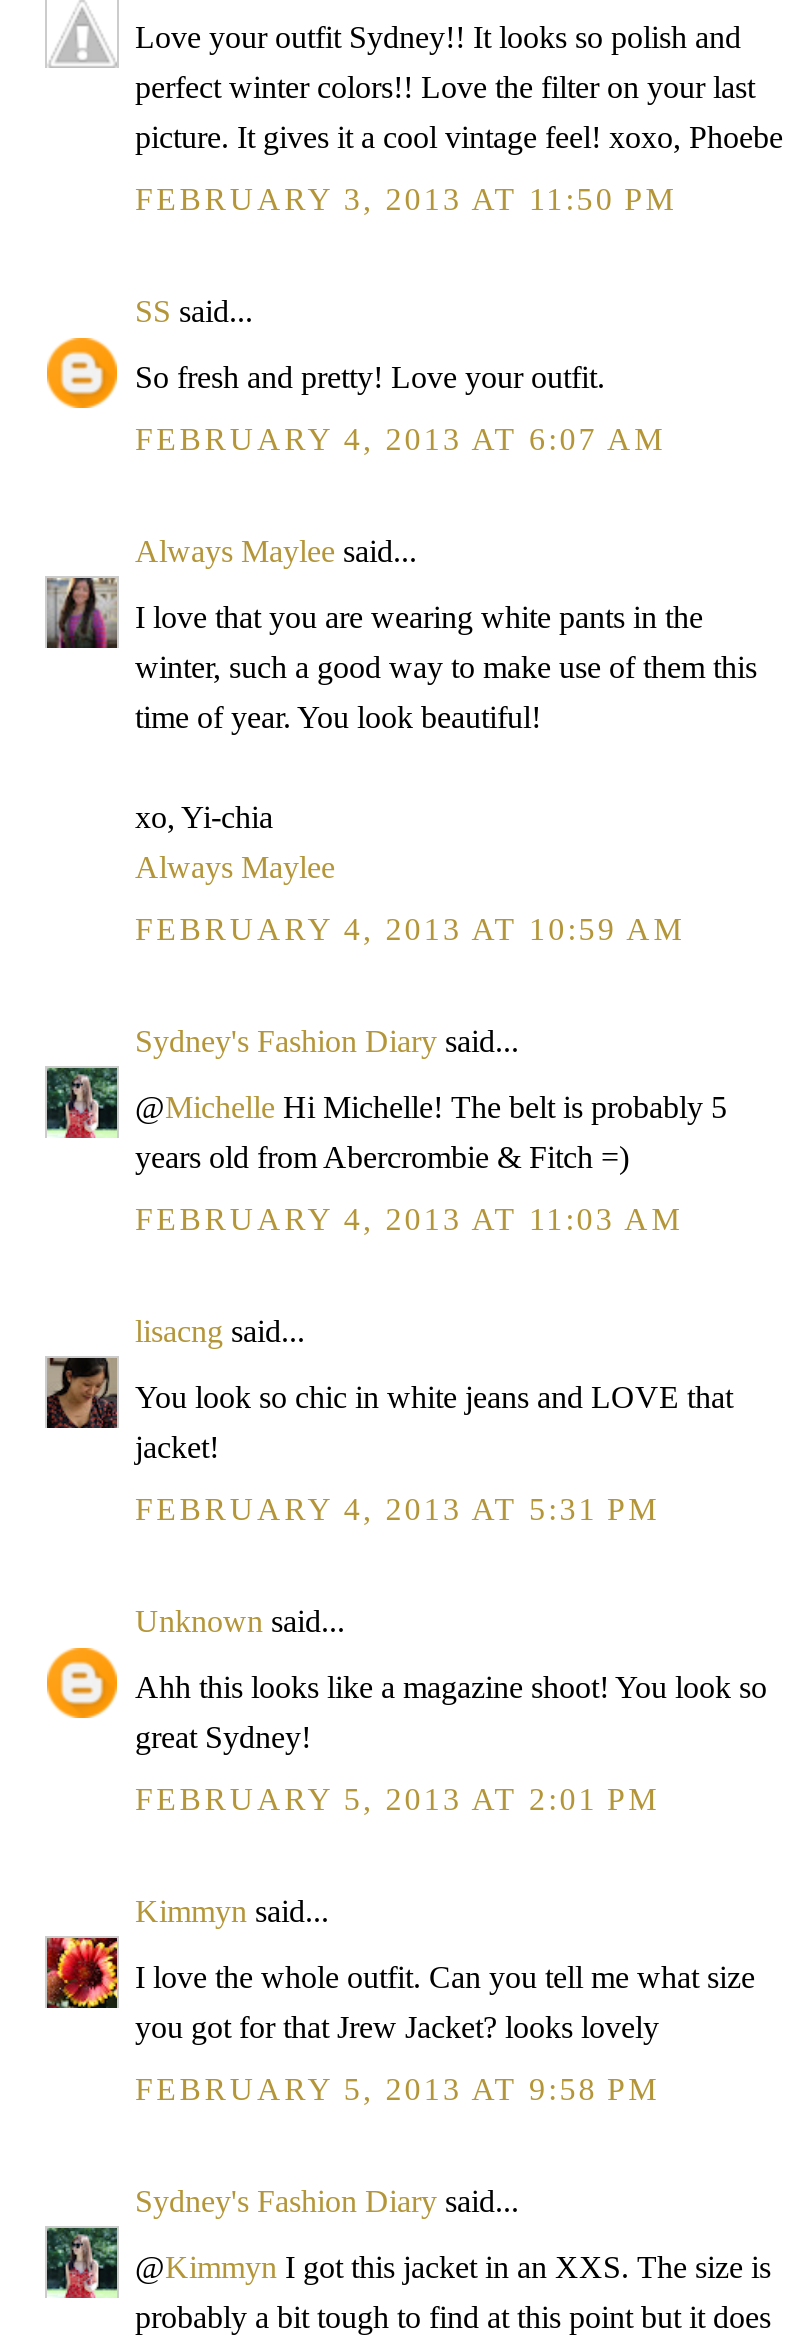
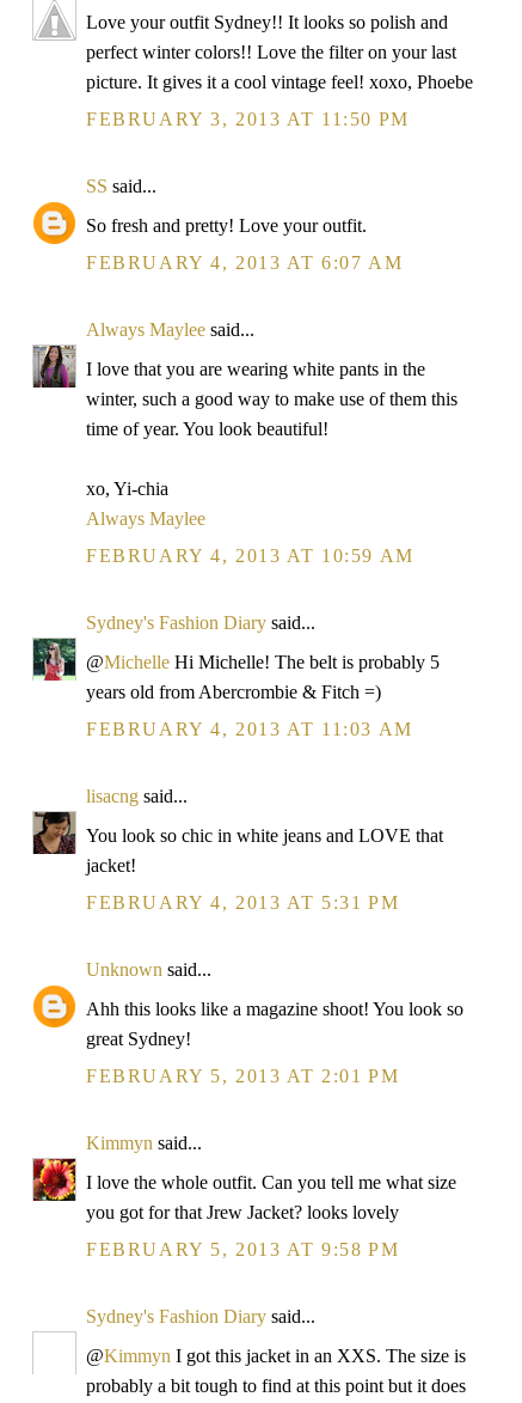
- [image]
